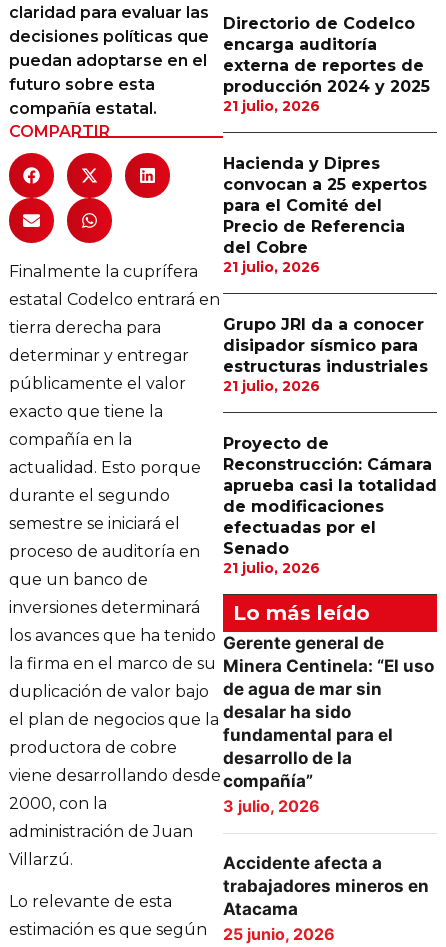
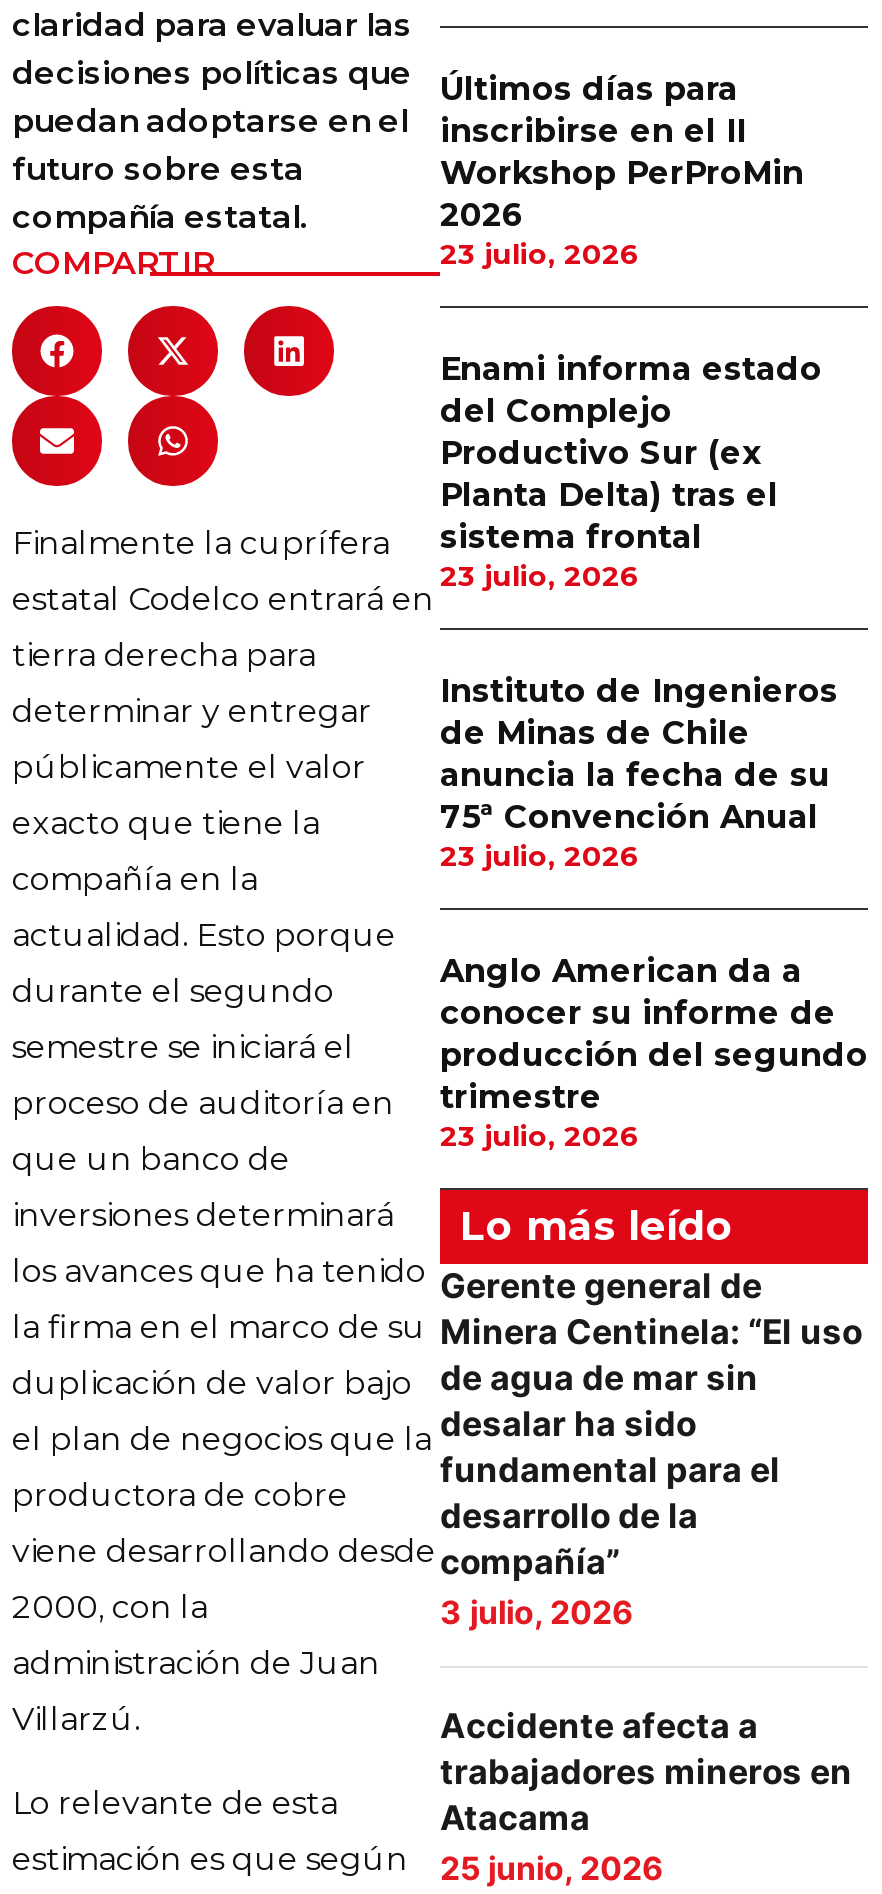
- Directorio de Codelco
- encarga auditoría
- externa de reportes de
- producción 2024 y 2025
- 21 julio, 2026
+ Últimos días para
+ inscribirse en el II
+ Workshop PerProMin
+ 2026
+ 23 julio, 2026

- Hacienda y Dipres
- convocan a 25 expertos
- para el Comité del
- Precio de Referencia
- del Cobre
- 21 julio, 2026
+ Enami informa estado
+ del Complejo
+ Productivo Sur (ex
+ Planta Delta) tras el
+ sistema frontal
+ 23 julio, 2026

- Grupo JRI da a conocer
- disipador sísmico para
- estructuras industriales
- 21 julio, 2026
+ Instituto de Ingenieros
+ de Minas de Chile
+ anuncia la fecha de su
+ 75ª Convención Anual
+ 23 julio, 2026

- Proyecto de
- Reconstrucción: Cámara
- aprueba casi la totalidad
- de modificaciones
- efectuadas por el
- Senado
- 21 julio, 2026
+ Anglo American da a
+ conocer su informe de
+ producción del segundo
+ trimestre
+ 23 julio, 2026
